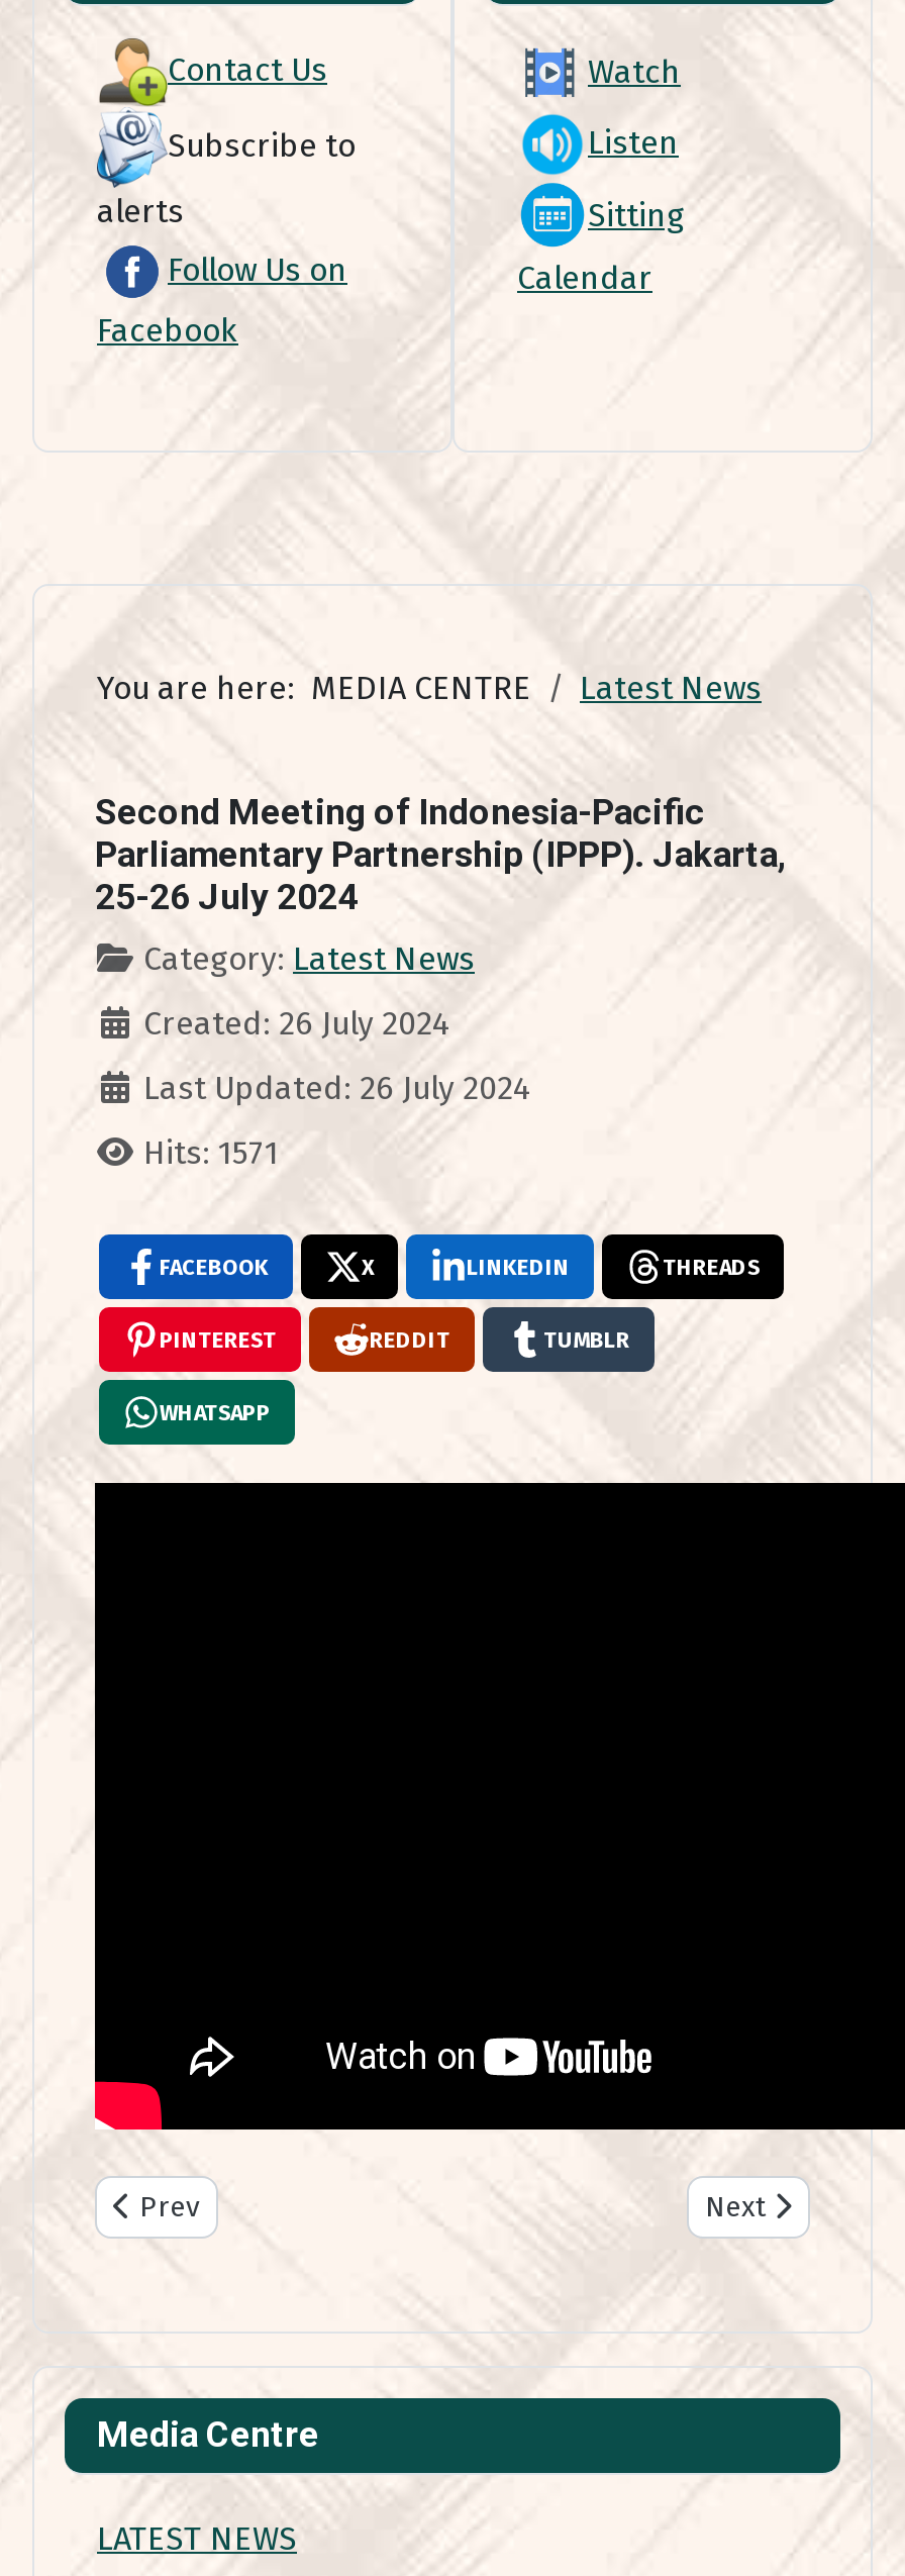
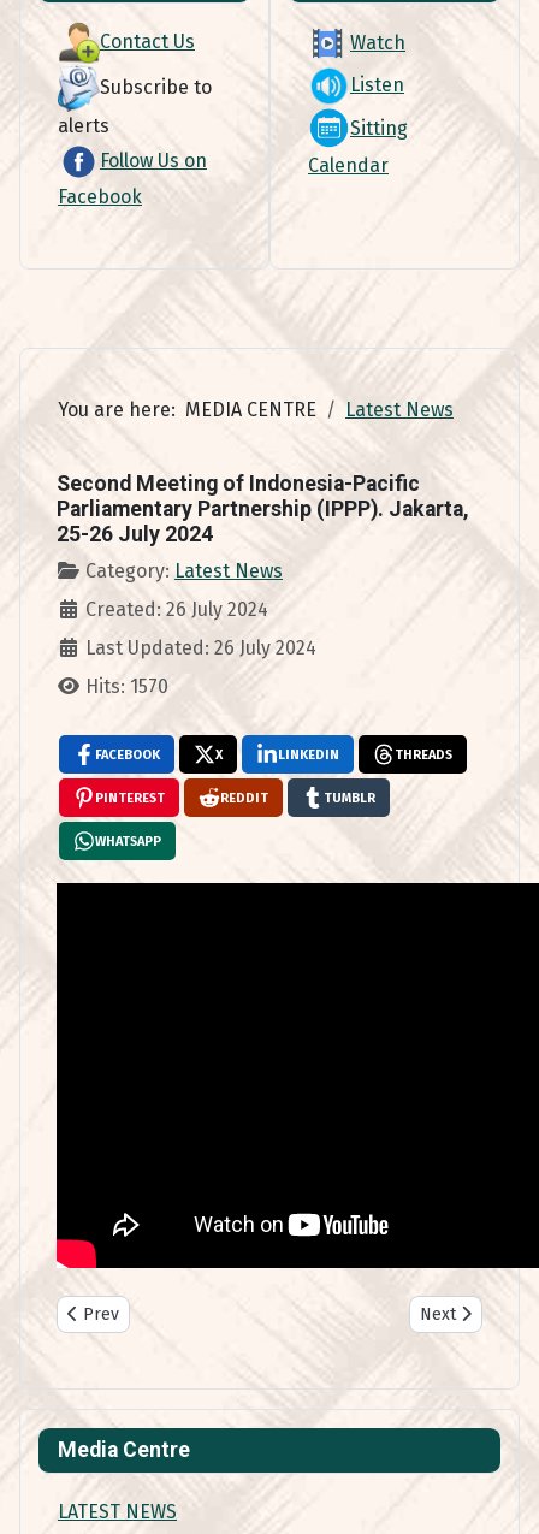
- Hits: 1571
+ Hits: 1570
